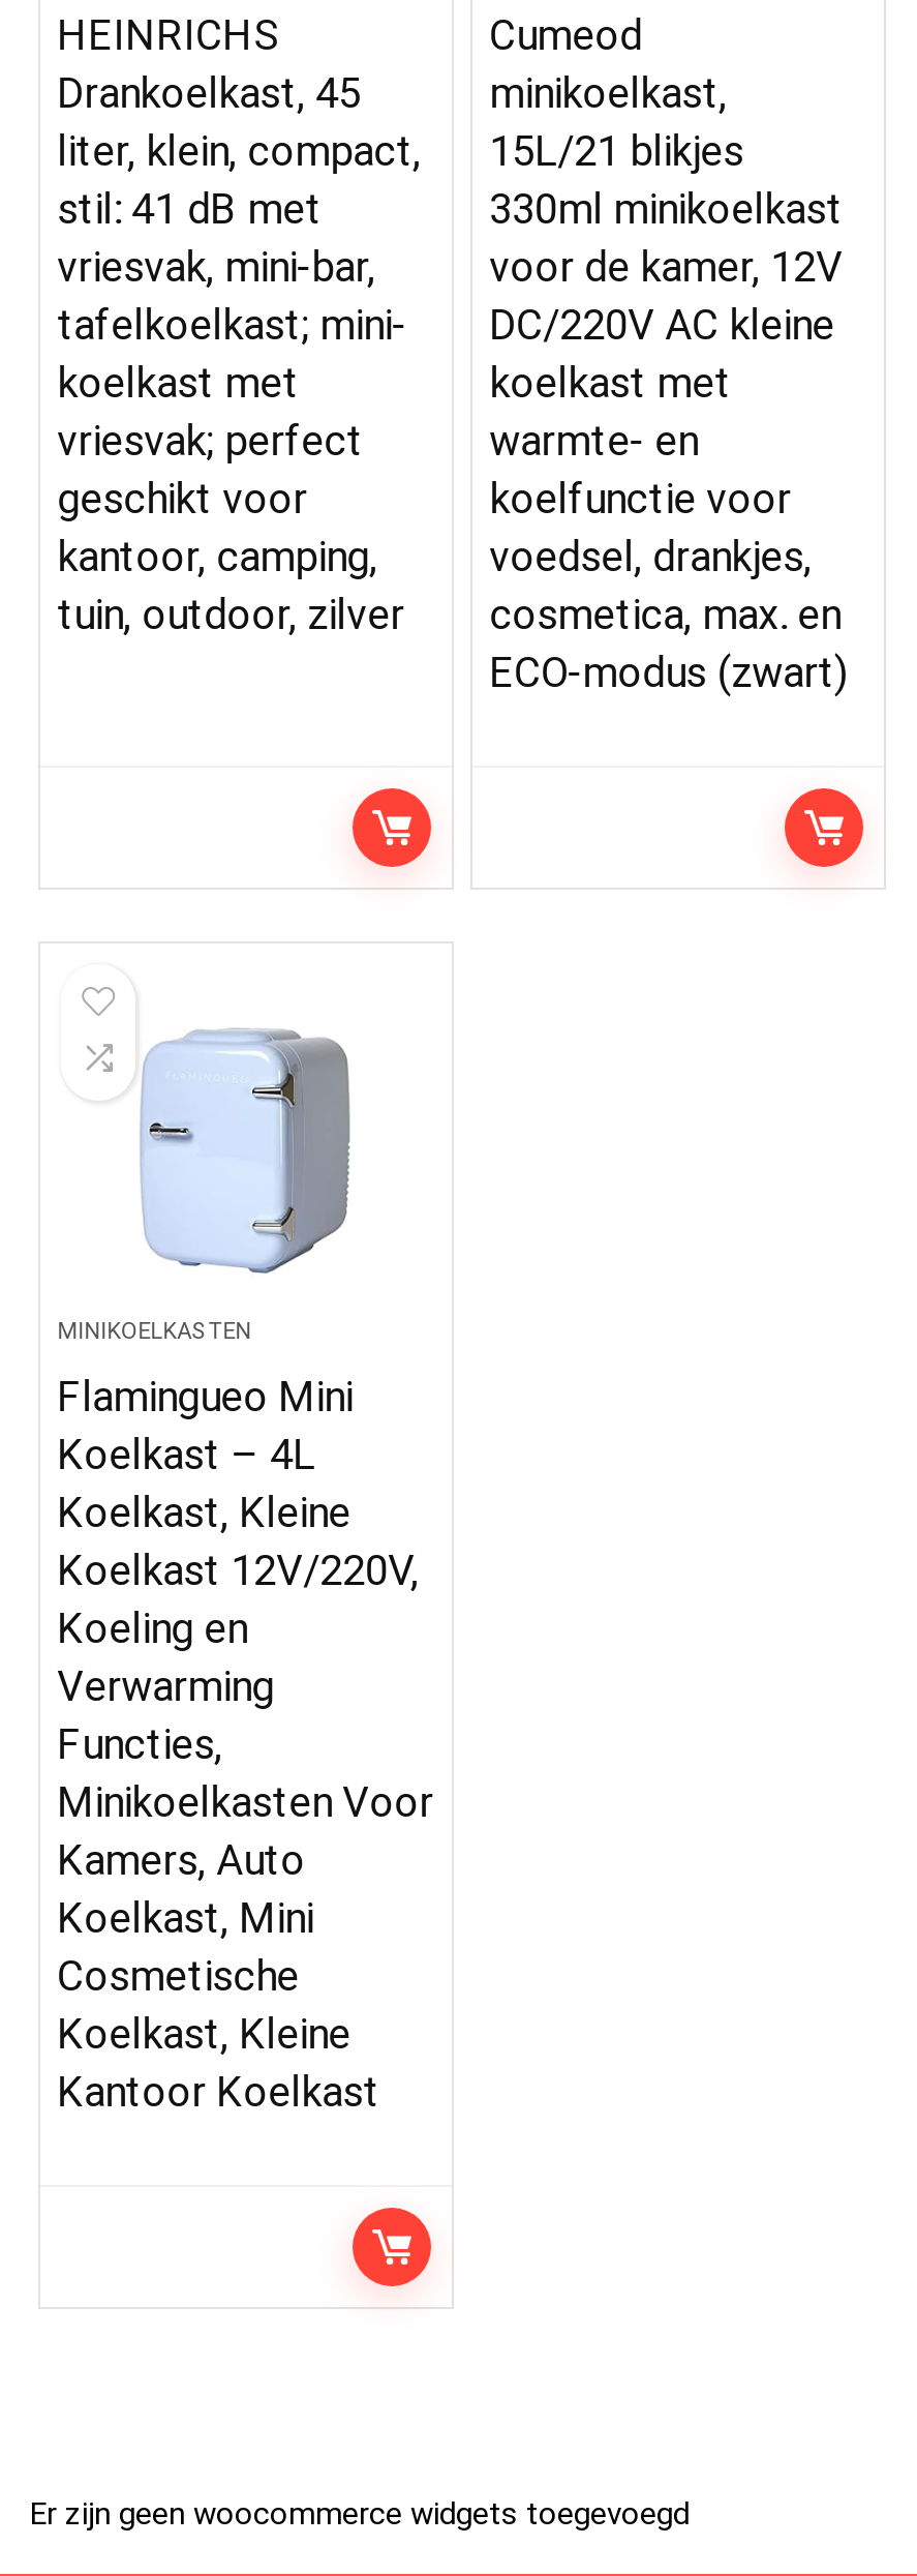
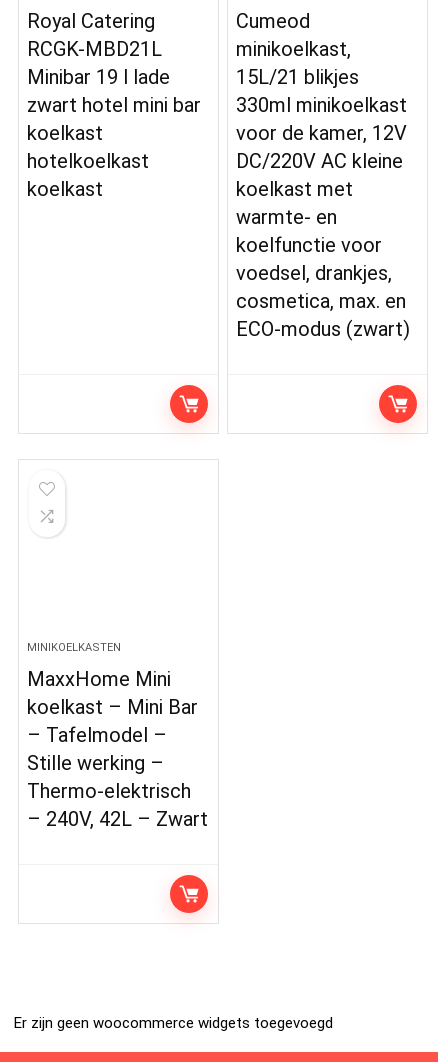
- HEINRICHS
- Drankoelkast, 45
- liter, klein, compact,
- stil: 41 dB met
- vriesvak, mini-bar,
- tafelkoelkast; mini-
- koelkast met
- vriesvak; perfect
- geschikt voor
- kantoor, camping,
- tuin, outdoor, zilver
+ Royal Catering
+ RCGK-MBD21L
+ Minibar 19 l lade
+ zwart hotel mini bar
+ koelkast
+ hotelkoelkast
+ koelkast

- [image]

- Flamingueo Mini
- Koelkast – 4L
- Koelkast, Kleine
- Koelkast 12V/220V,
- Koeling en
- Verwarming
- Functies,
- Minikoelkasten Voor
- Kamers, Auto
- Koelkast, Mini
- Cosmetische
- Koelkast, Kleine
- Kantoor Koelkast
+ MaxxHome Mini
+ koelkast – Mini Bar
+ – Tafelmodel –
+ Stille werking –
+ Thermo-elektrisch
+ – 240V, 42L – Zwart
